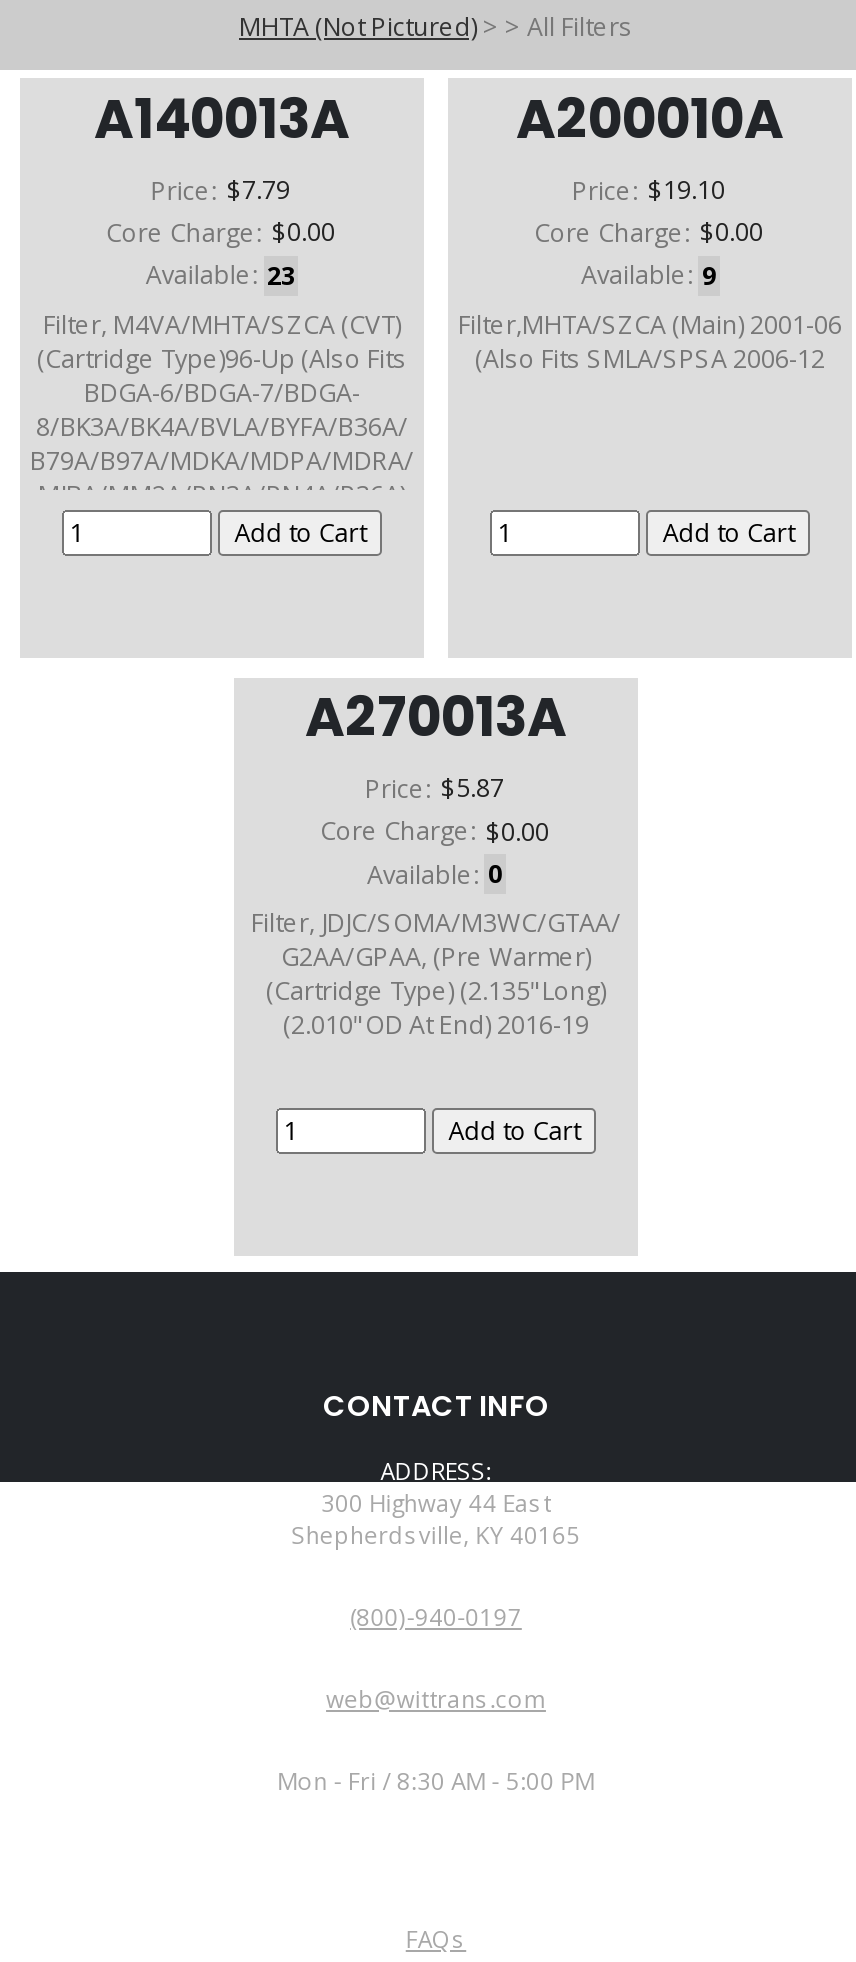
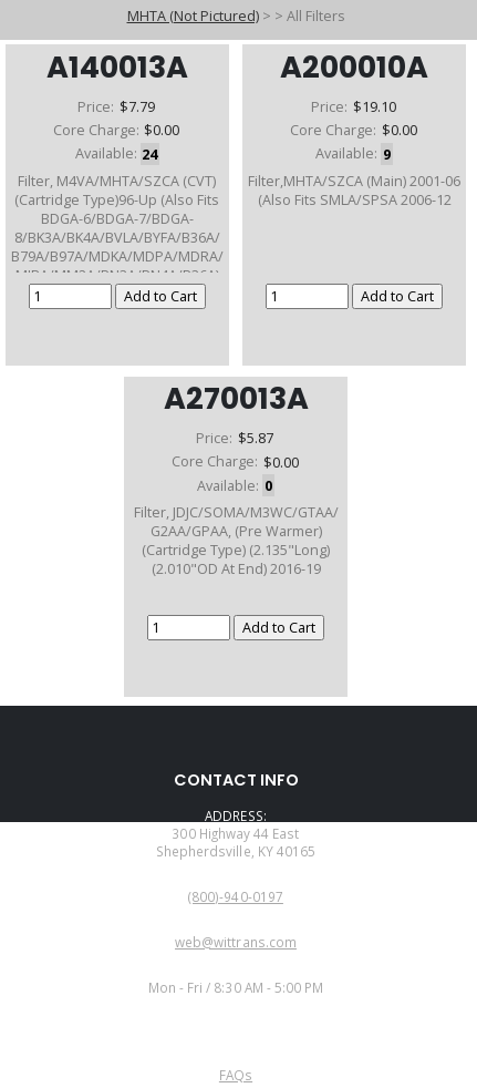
- Available: 23
+ Available: 24
